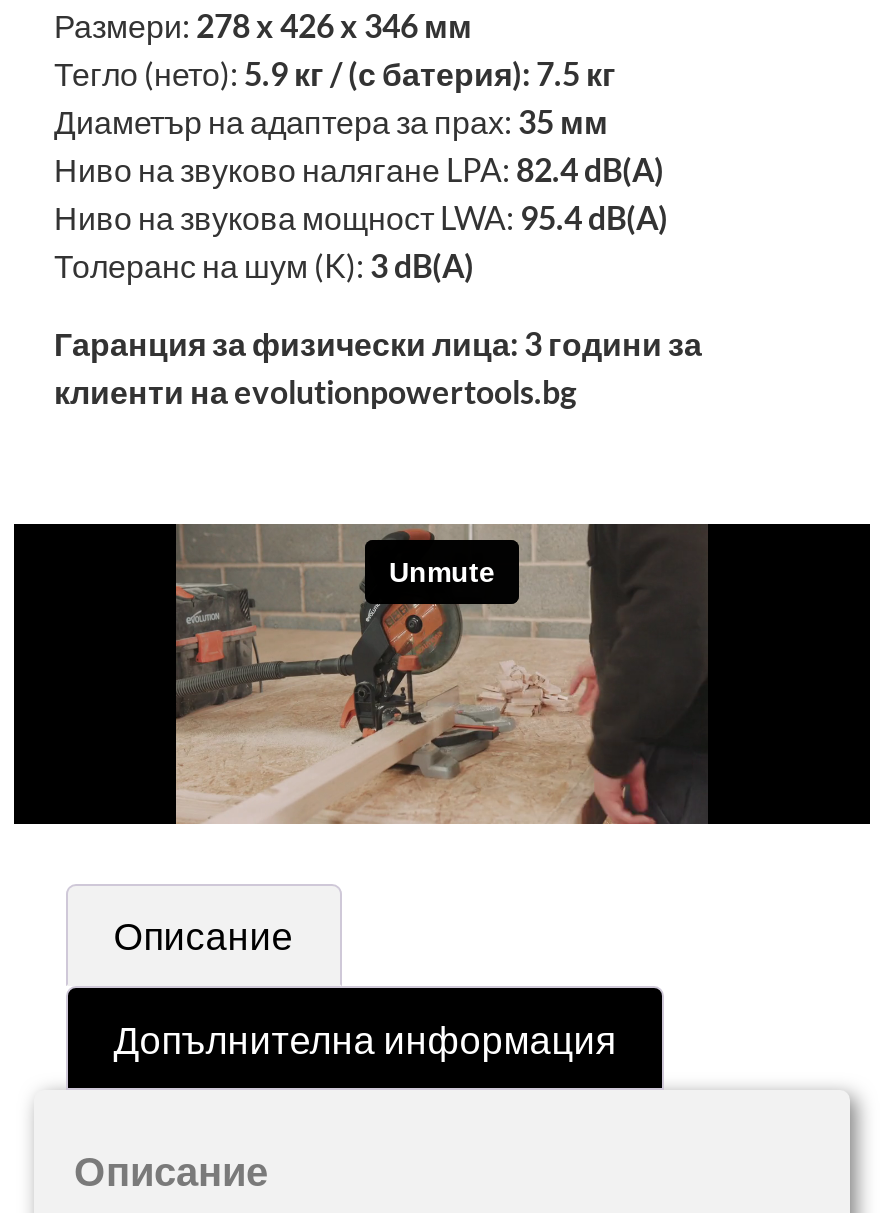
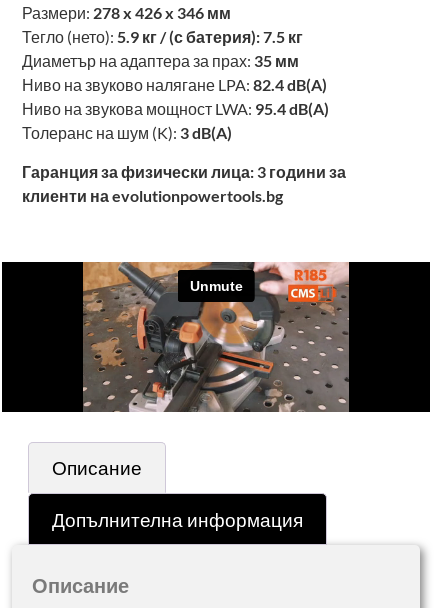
- [image]
+ [image]
